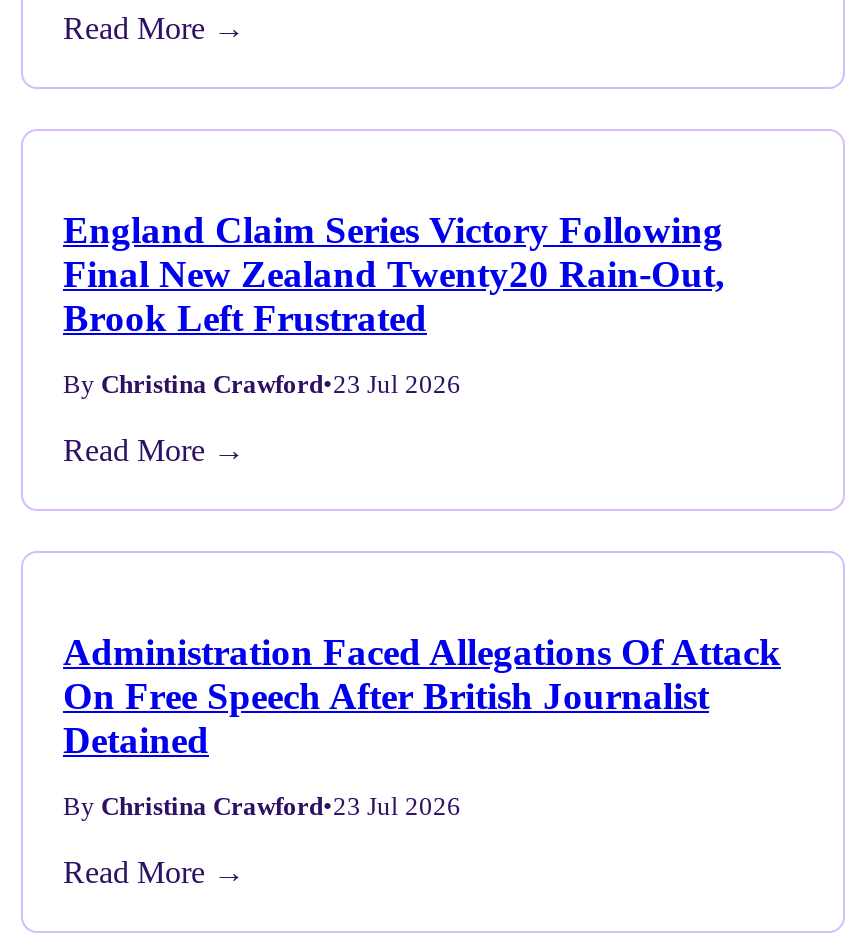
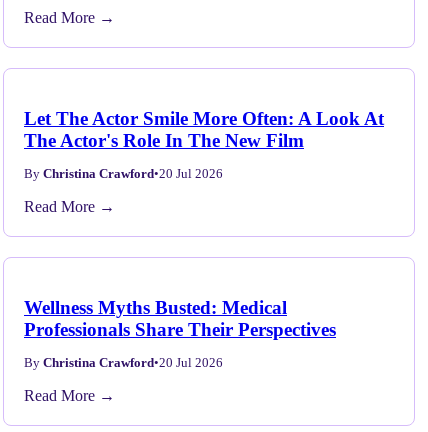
- England Claim Series Victory Following
- Final New Zealand Twenty20 Rain-Out,
- Brook Left Frustrated
+ Let The Actor Smile More Often: A Look At
+ The Actor's Role In The New Film

- By Christina Crawford•23 Jul 2026
+ By Christina Crawford•20 Jul 2026

- Administration Faced Allegations Of Attack
- On Free Speech After British Journalist
- Detained
+ Wellness Myths Busted: Medical
+ Professionals Share Their Perspectives

- By Christina Crawford•23 Jul 2026
+ By Christina Crawford•20 Jul 2026
